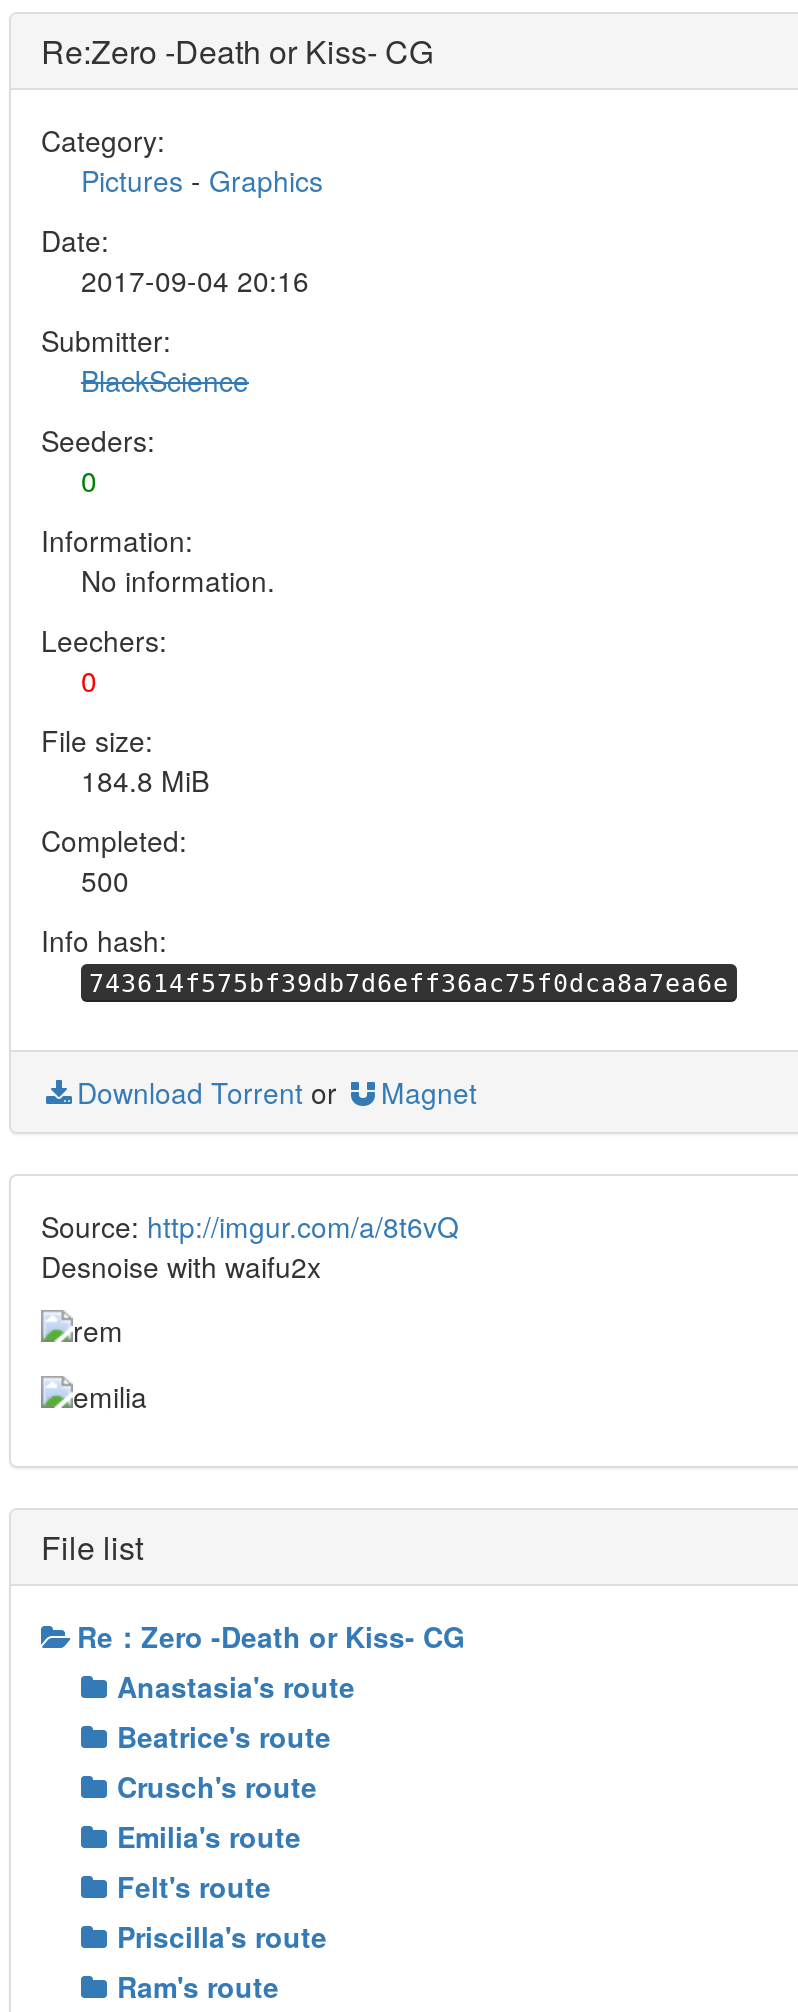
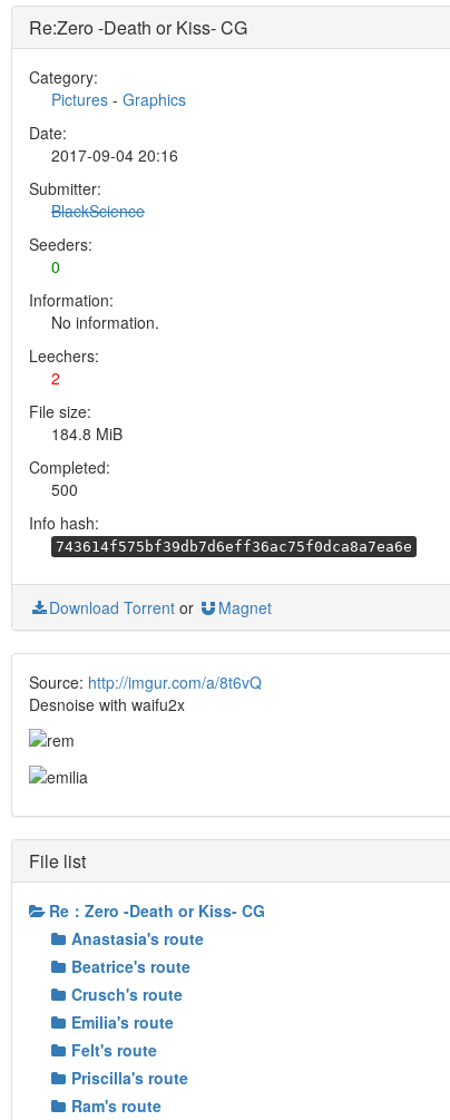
- 0
+ 2
